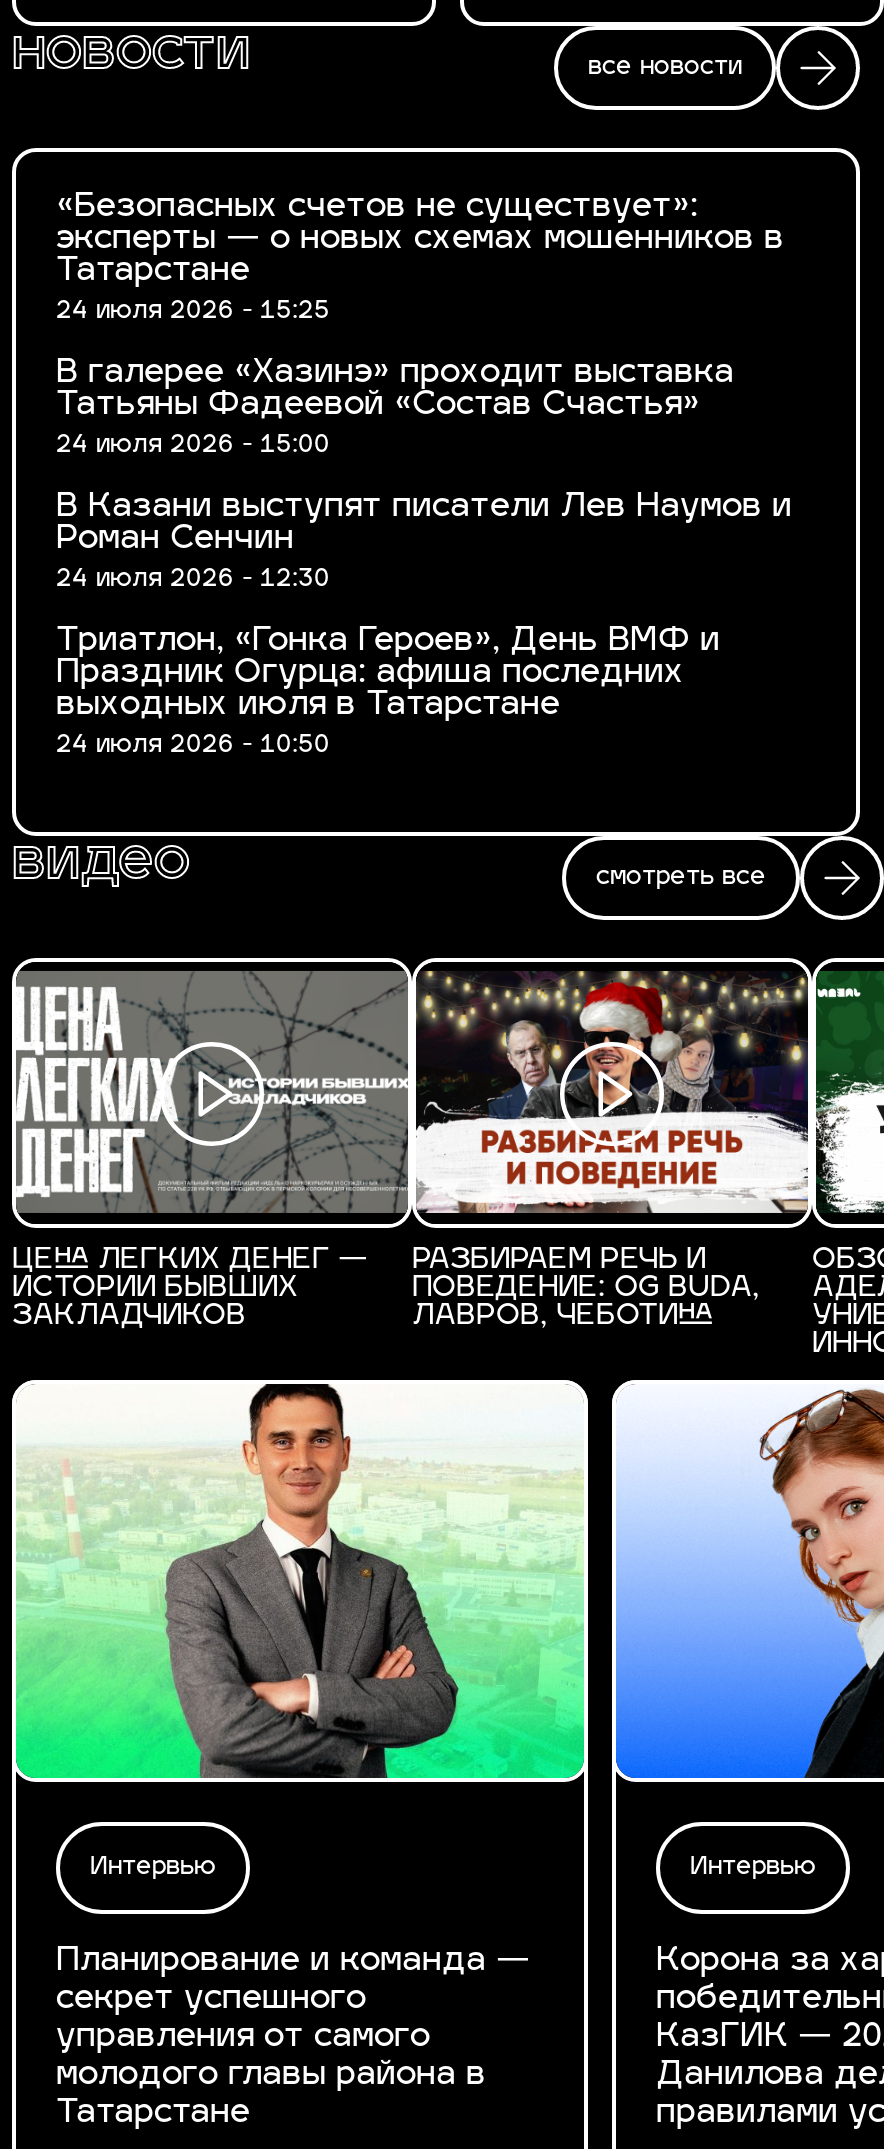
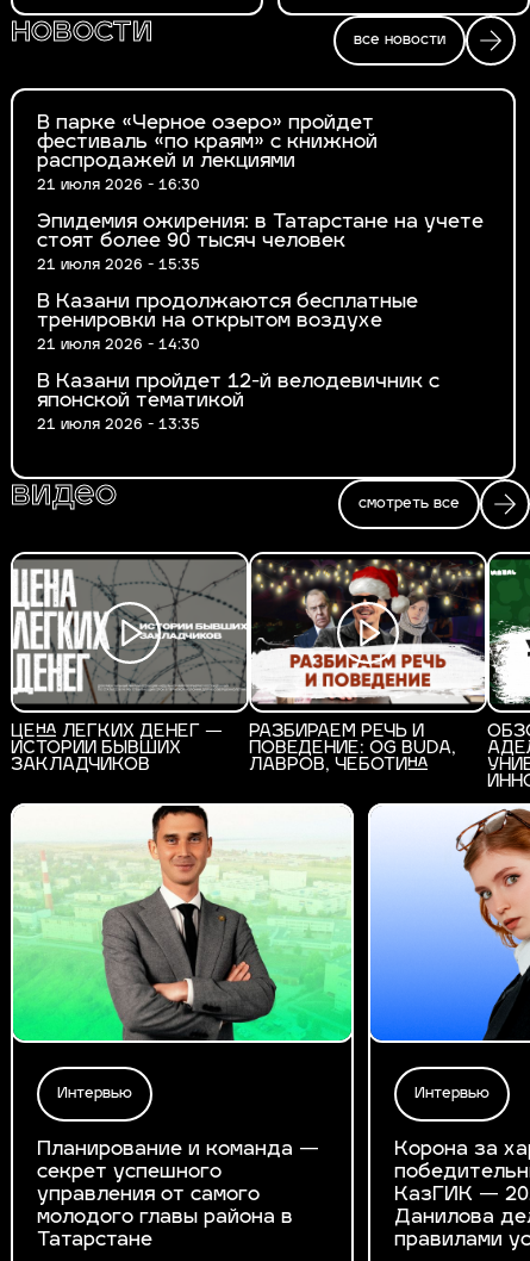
- «Безопасных счетов не существует»:
- эксперты — о новых схемах мошенников в
- Татарстане
- 24 июля 2026 - 15:25
+ В парке «Черное озеро» пройдет
+ фестиваль «по краям» с книжной
+ распродажей и лекциями
+ 21 июля 2026 - 16:30

- В галерее «Хазинэ» проходит выставка
- Татьяны Фадеевой «Состав Счастья»
- 24 июля 2026 - 15:00
+ Эпидемия ожирения: в Татарстане на учете
+ стоят более 90 тысяч человек
+ 21 июля 2026 - 15:35

- В Казани выступят писатели Лев Наумов и
- Роман Сенчин
- 24 июля 2026 - 12:30
+ В Казани продолжаются бесплатные
+ тренировки на открытом воздухе
+ 21 июля 2026 - 14:30

- Триатлон, «Гонка Героев», День ВМФ и
- Праздник Огурца: афиша последних
- выходных июля в Татарстане
- 24 июля 2026 - 10:50
+ В Казани пройдет 12-й велодевичник с
+ японской тематикой
+ 21 июля 2026 - 13:35
